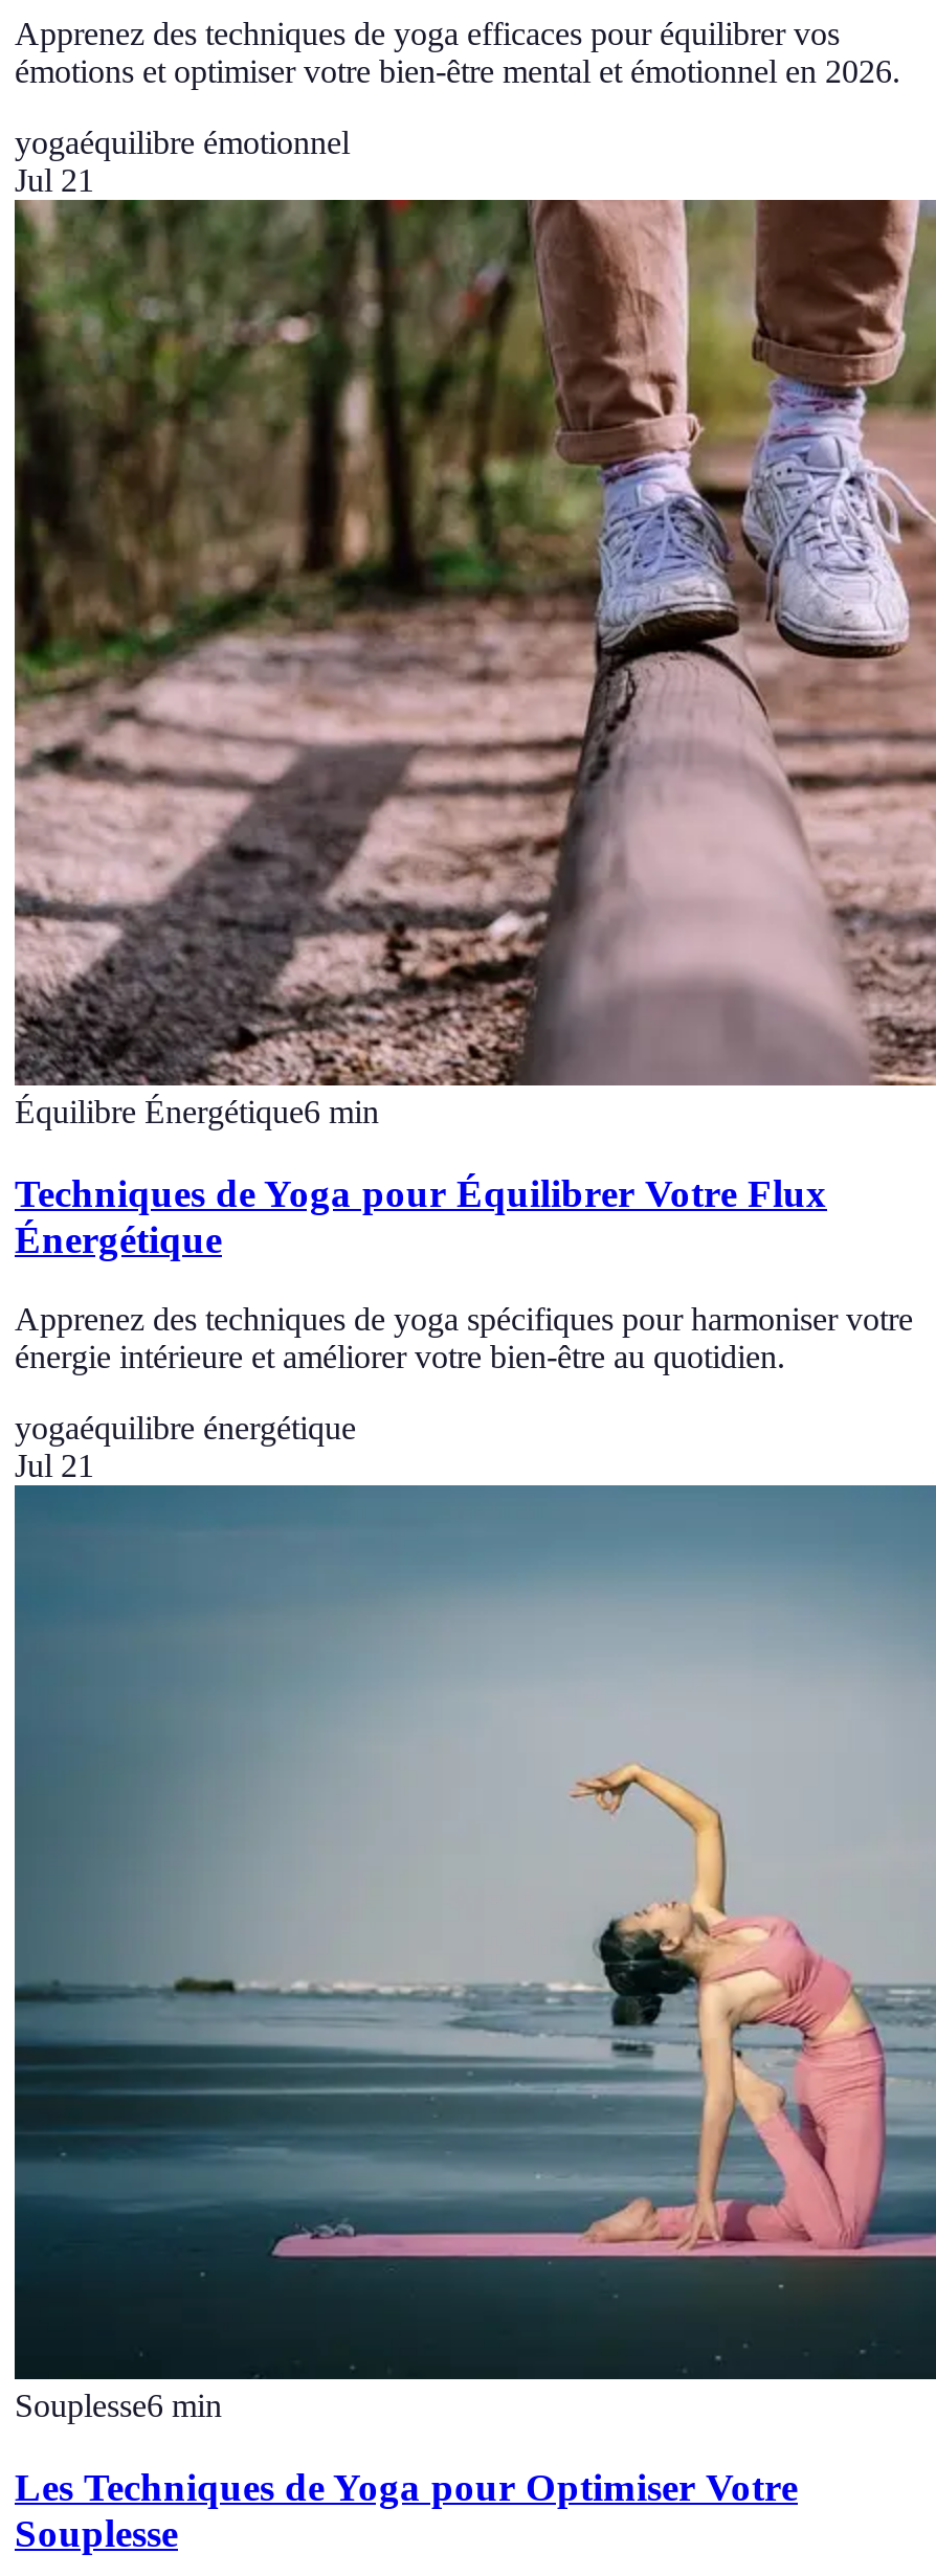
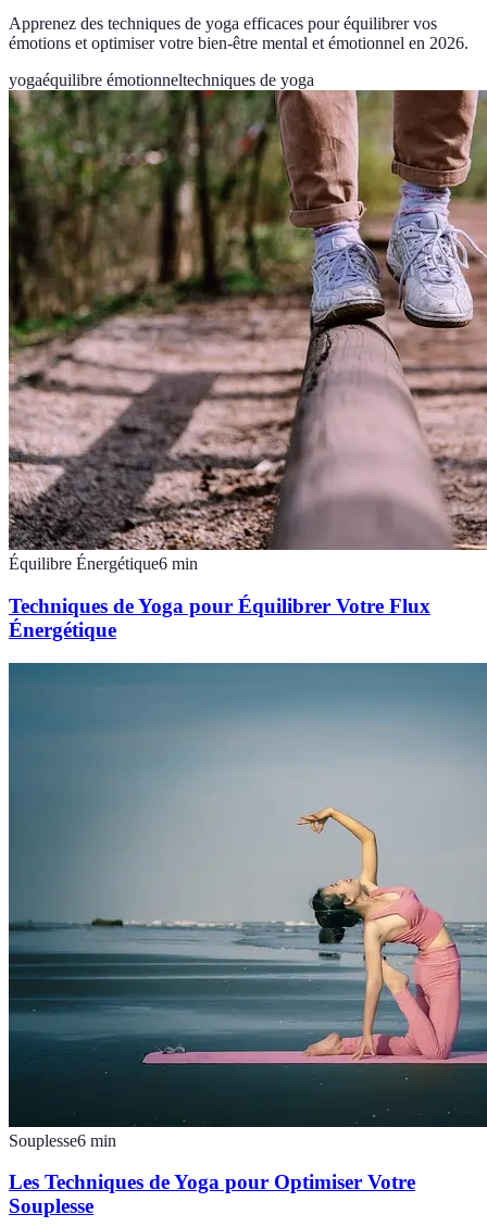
- yogaéquilibre émotionnel
- Jul 21
+ yogaéquilibre émotionneltechniques de yoga

- Apprenez des techniques de yoga spécifiques pour harmoniser votre
- énergie intérieure et améliorer votre bien-être au quotidien.
- yogaéquilibre énergétique
- Jul 21
